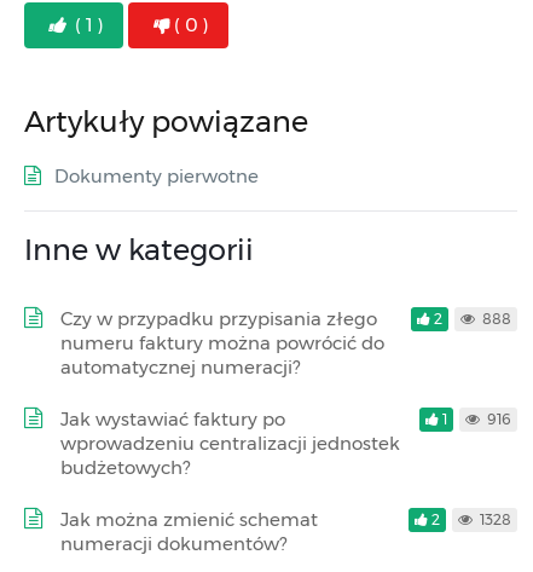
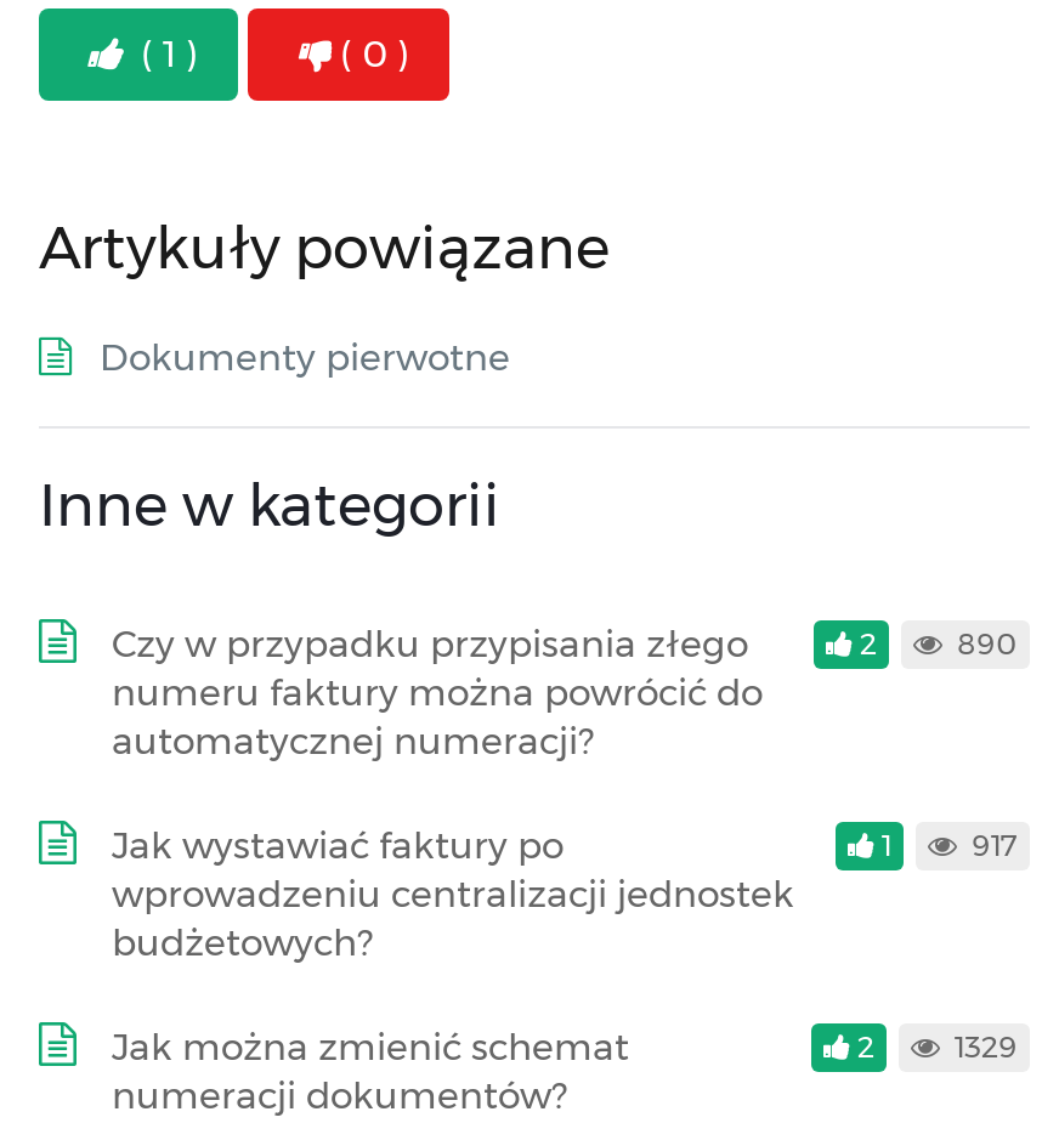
- 2 888
+ 2 890

- 1 916
+ 1 917

- 2 1328
+ 2 1329
